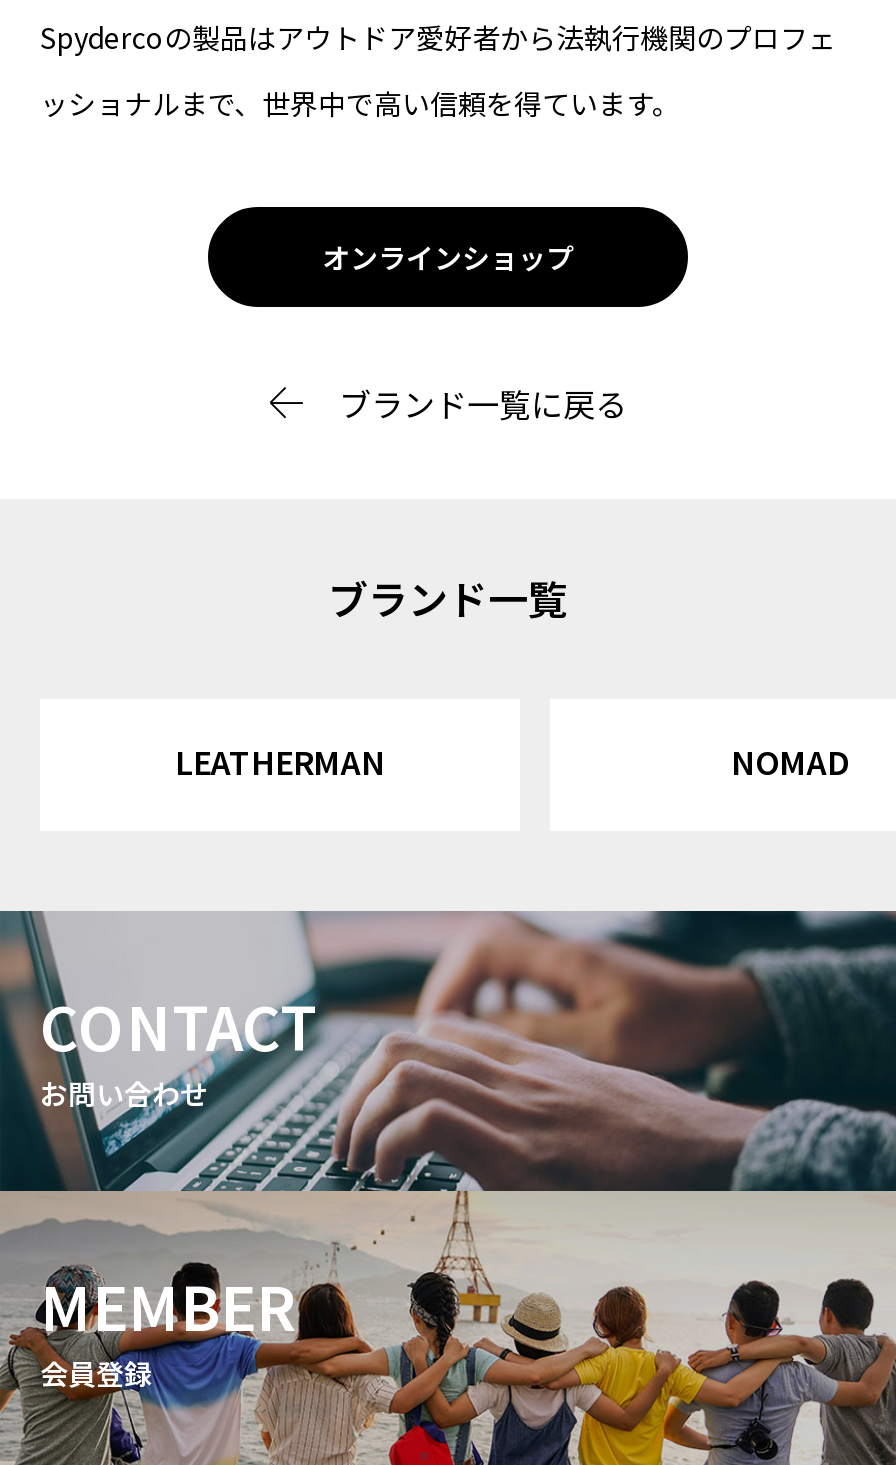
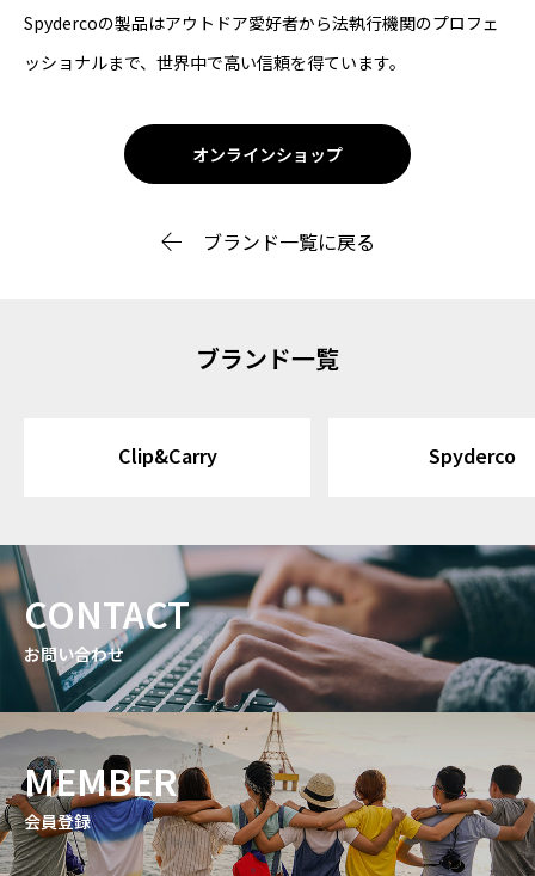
- LEATHERMAN
- NOMAD
+ Clip&Carry
+ Spyderco
